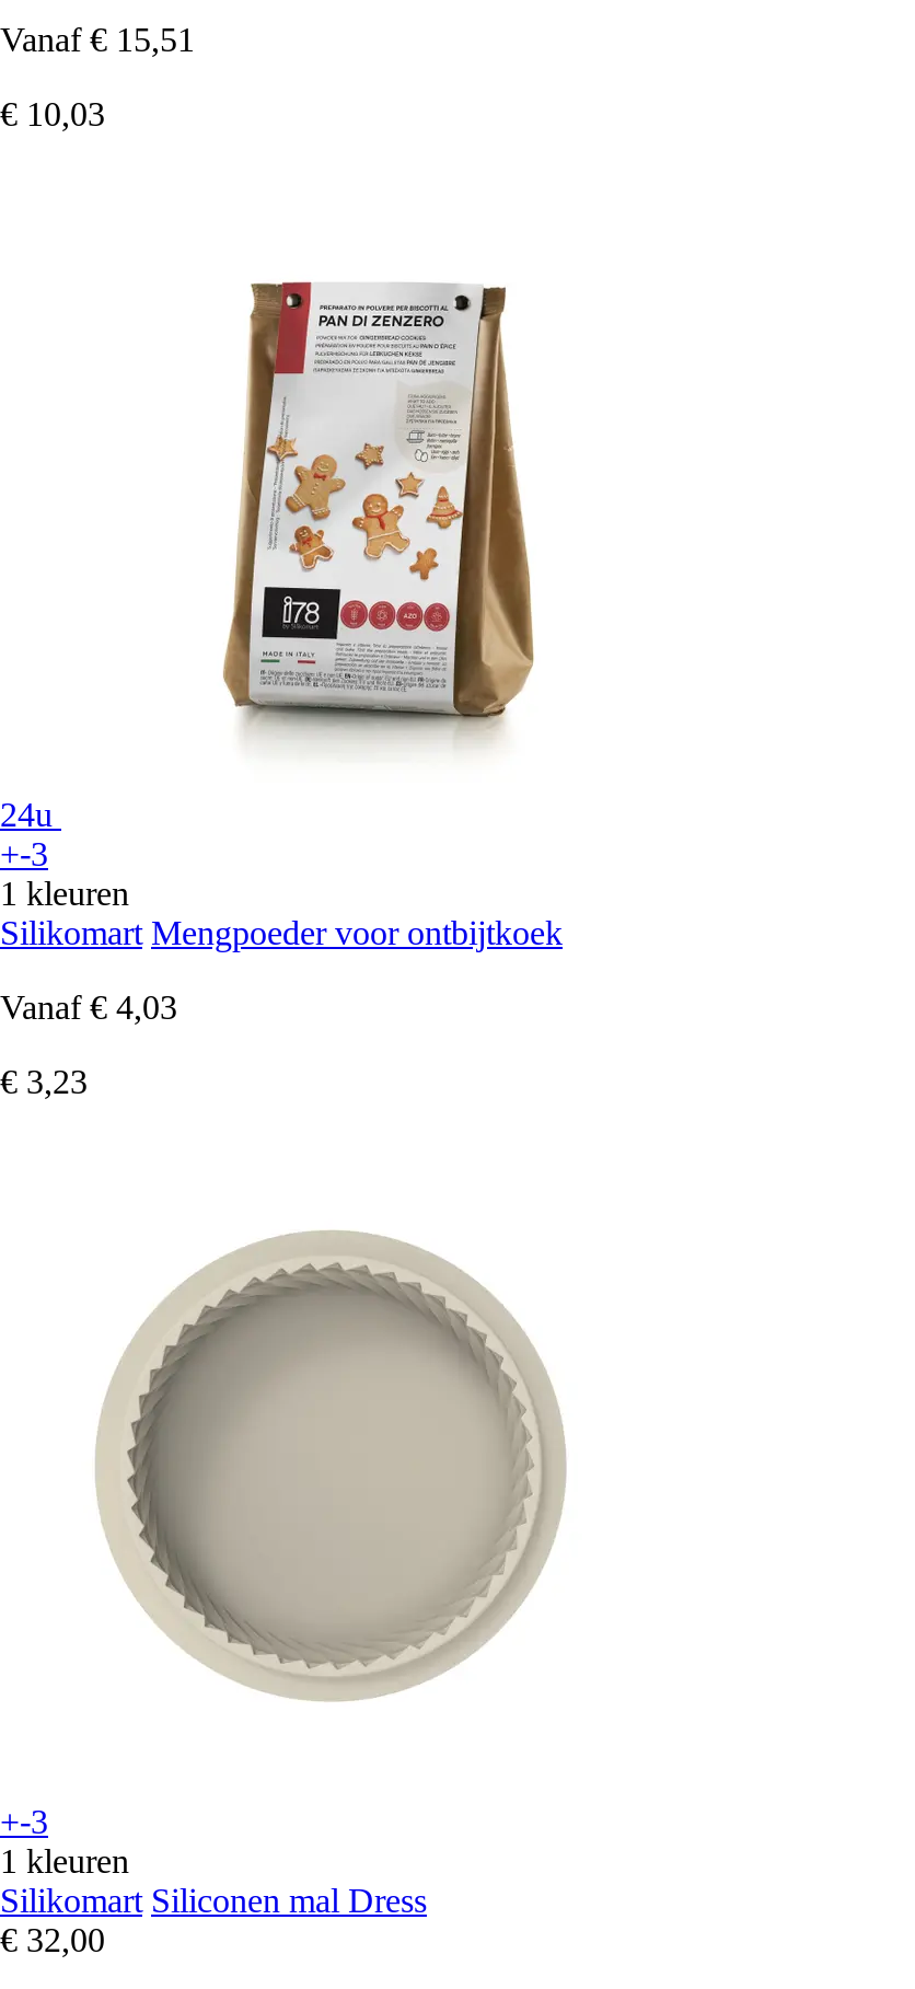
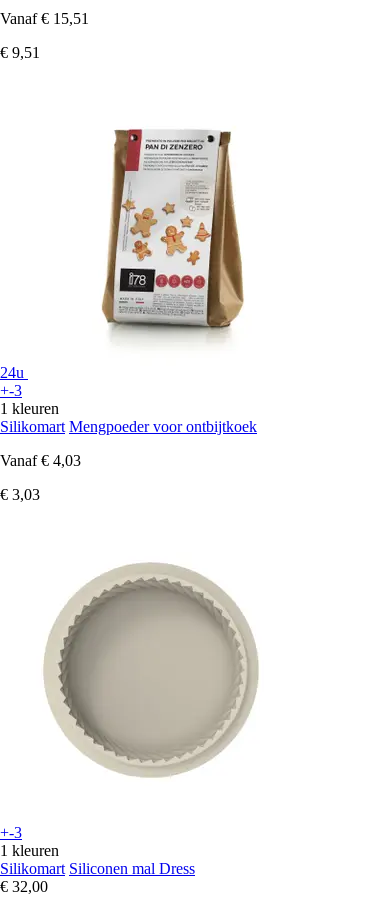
- € 10,03
+ € 9,51

- € 3,23
+ € 3,03
